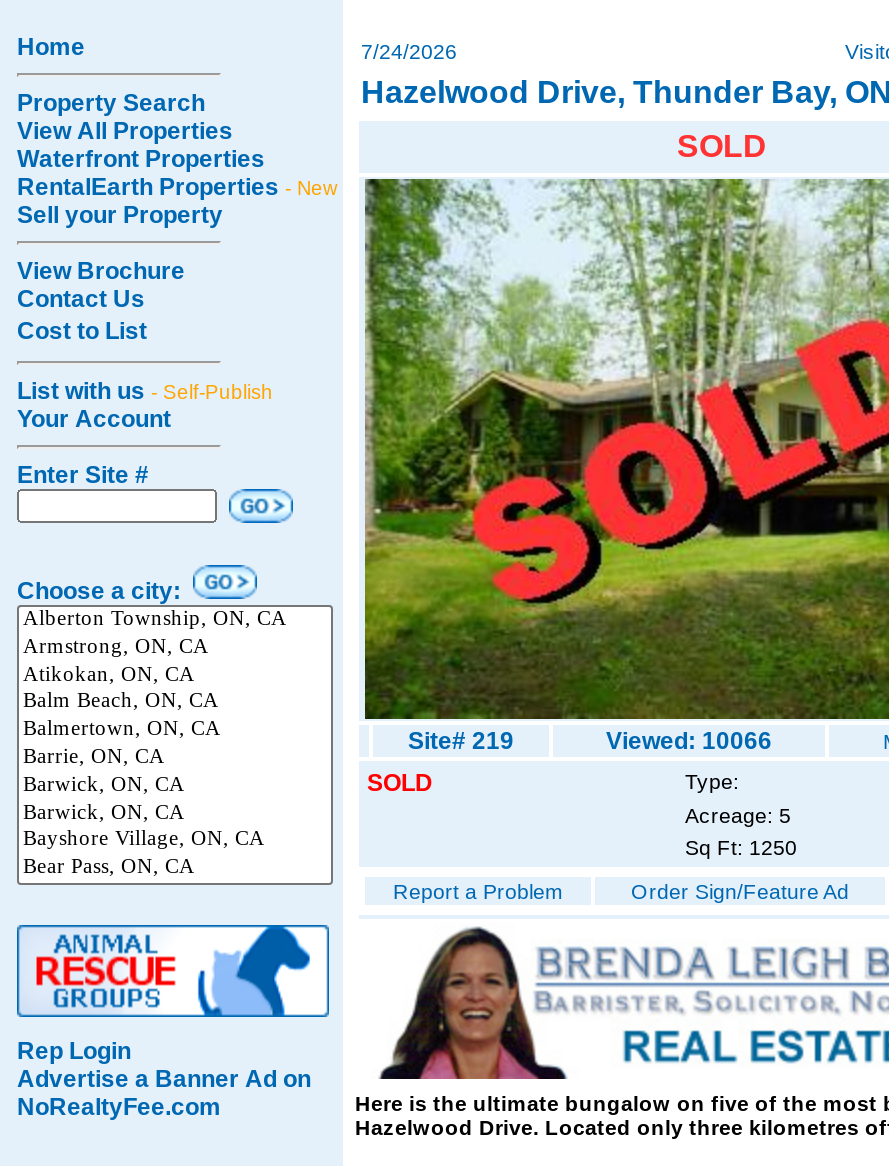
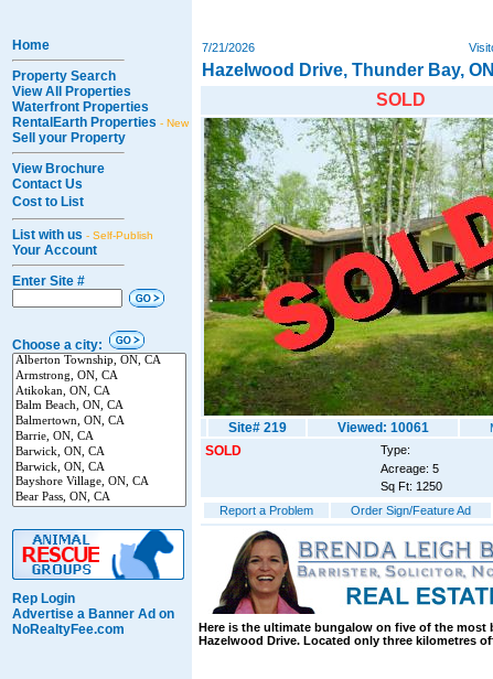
- 7/24/2026
+ 7/21/2026

- Viewed: 10066
+ Viewed: 10061
